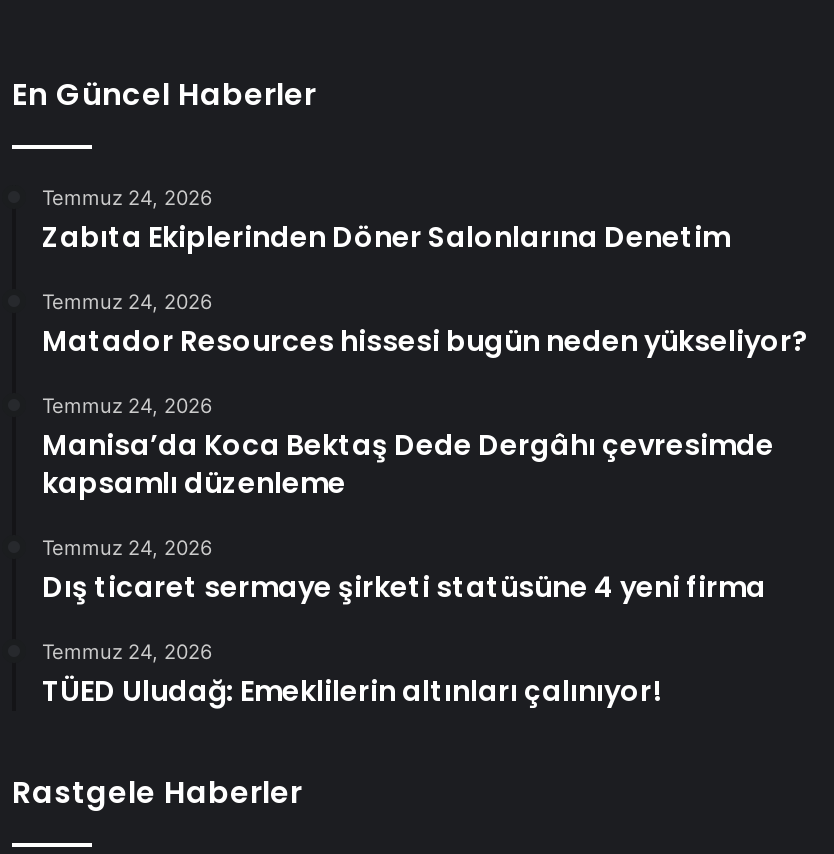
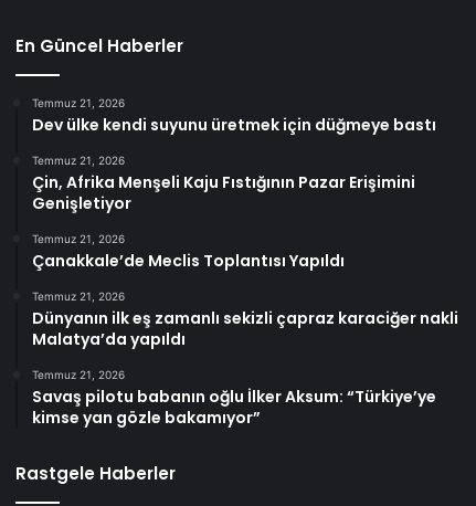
- Temmuz 24, 2026
- Zabıta Ekiplerinden Döner Salonlarına Denetim
+ Temmuz 21, 2026
+ Dev ülke kendi suyunu üretmek için düğmeye bastı

- Temmuz 24, 2026
- Matador Resources hissesi bugün neden yükseliyor?
+ Temmuz 21, 2026
+ Çin, Afrika Menşeli Kaju Fıstığının Pazar Erişimini
+ Genişletiyor

- Temmuz 24, 2026
- Manisa’da Koca Bektaş Dede Dergâhı çevresimde
- kapsamlı düzenleme
+ Temmuz 21, 2026
+ Çanakkale’de Meclis Toplantısı Yapıldı

- Temmuz 24, 2026
- Dış ticaret sermaye şirketi statüsüne 4 yeni firma
+ Temmuz 21, 2026
+ Dünyanın ilk eş zamanlı sekizli çapraz karaciğer nakli
+ Malatya’da yapıldı

- Temmuz 24, 2026
- TÜED Uludağ: Emeklilerin altınları çalınıyor!
+ Temmuz 21, 2026
+ Savaş pilotu babanın oğlu İlker Aksum: “Türkiye’ye
+ kimse yan gözle bakamıyor”
